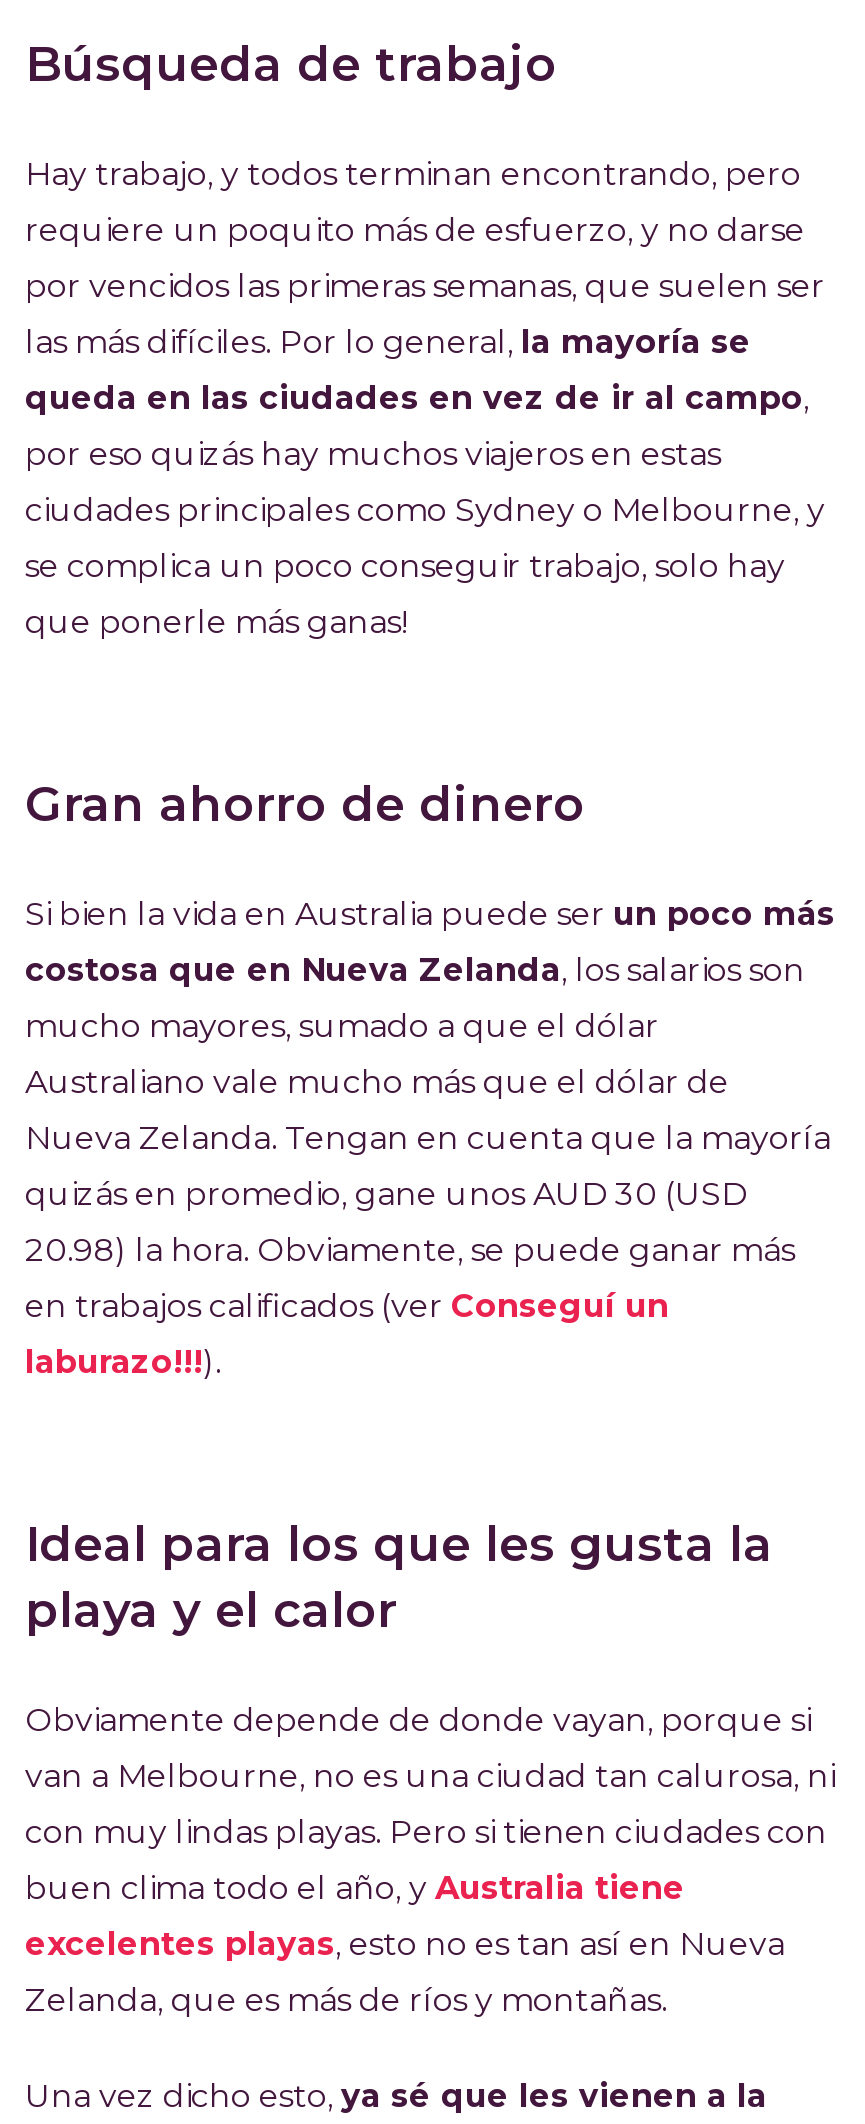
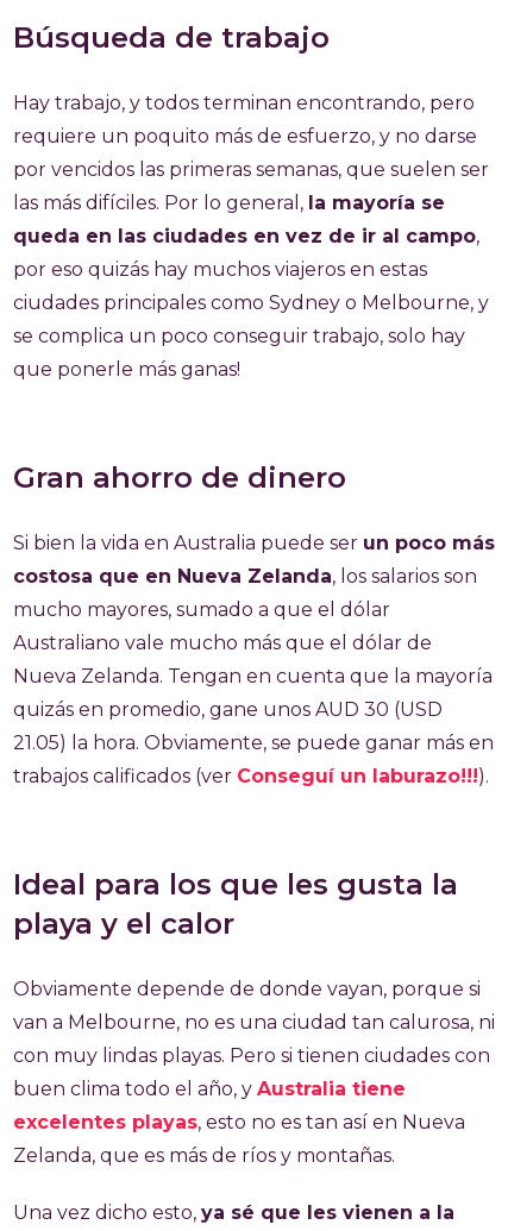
- 20.98) la hora. Obviamente, se puede ganar más
- en trabajos calificados (ver Conseguí un
- laburazo!!!).
+ 21.05) la hora. Obviamente, se puede ganar más en
+ trabajos calificados (ver Conseguí un laburazo!!!).
